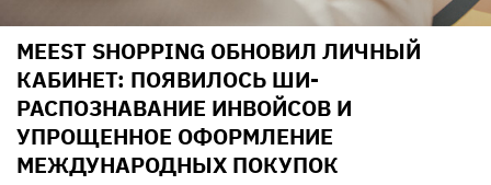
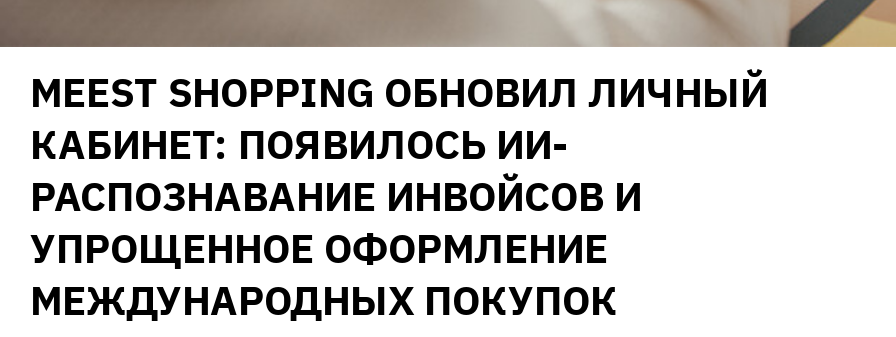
- КАБИНЕТ: ПОЯВИЛОСЬ ШИ-
+ КАБИНЕТ: ПОЯВИЛОСЬ ИИ-
